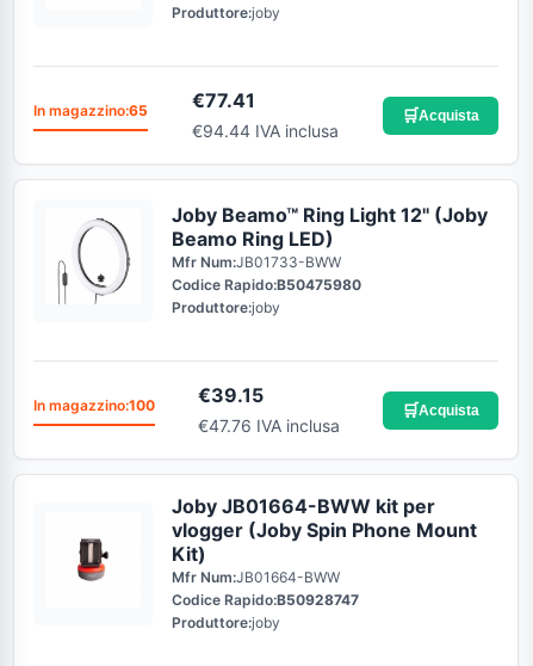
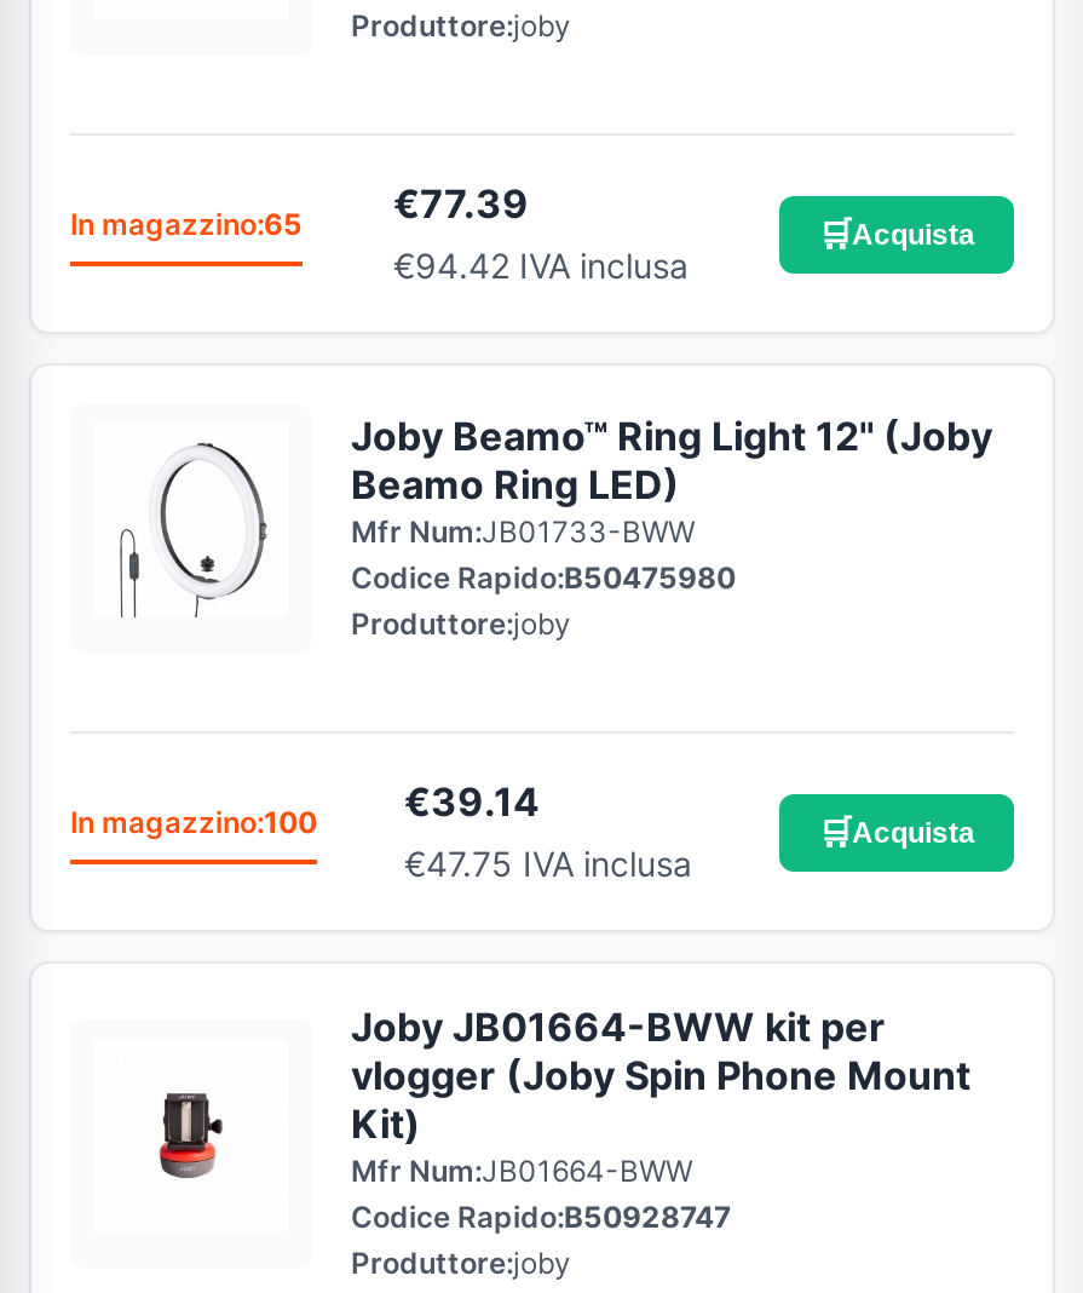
- €77.41
+ €77.39

- €94.44 IVA inclusa
+ €94.42 IVA inclusa

- €39.15
+ €39.14

- €47.76 IVA inclusa
+ €47.75 IVA inclusa
